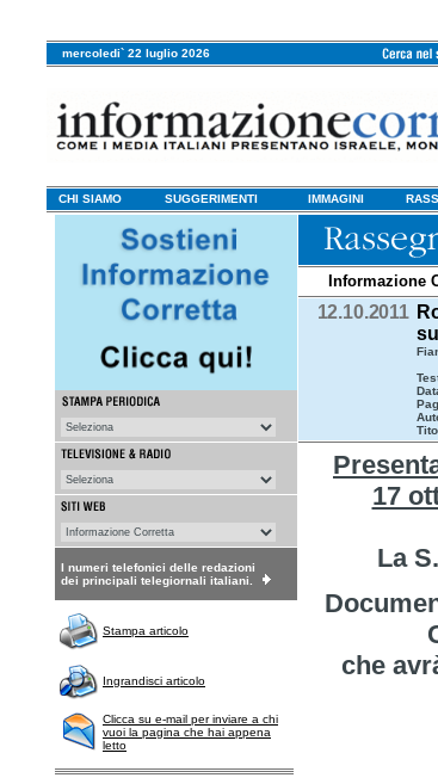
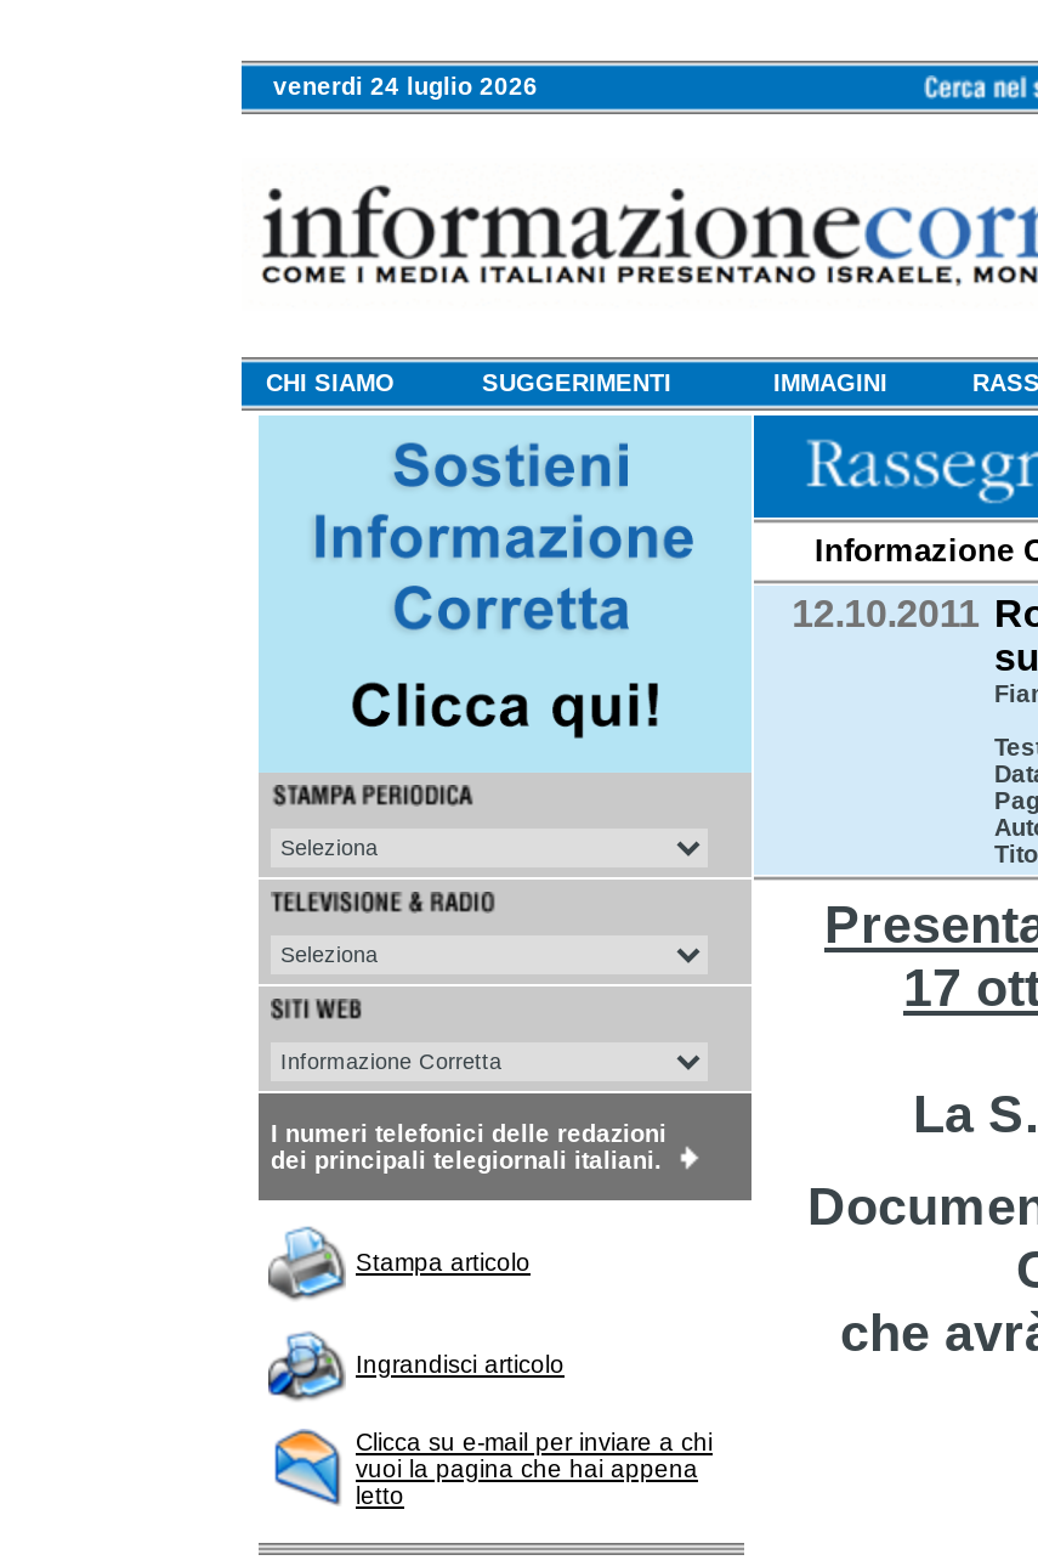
- mercoledi` 22 luglio 2026
+ venerdi 24 luglio 2026
